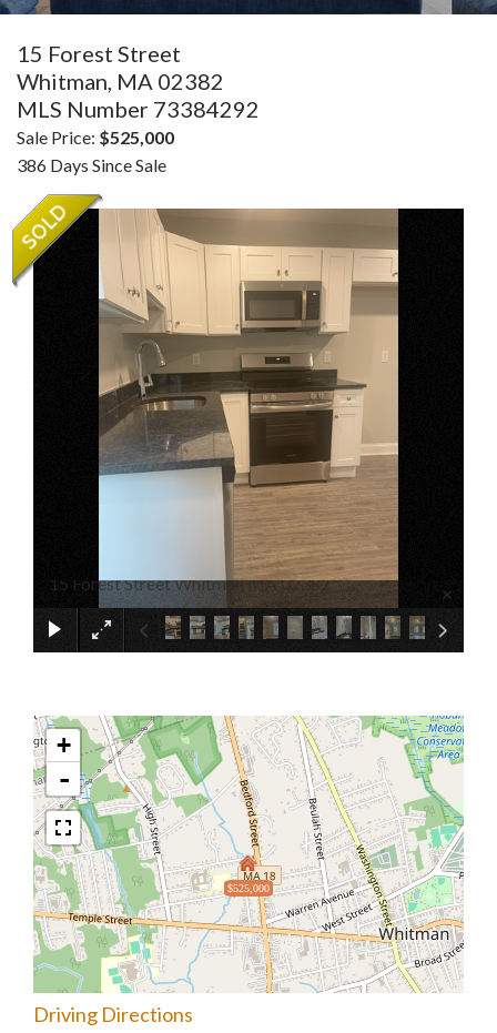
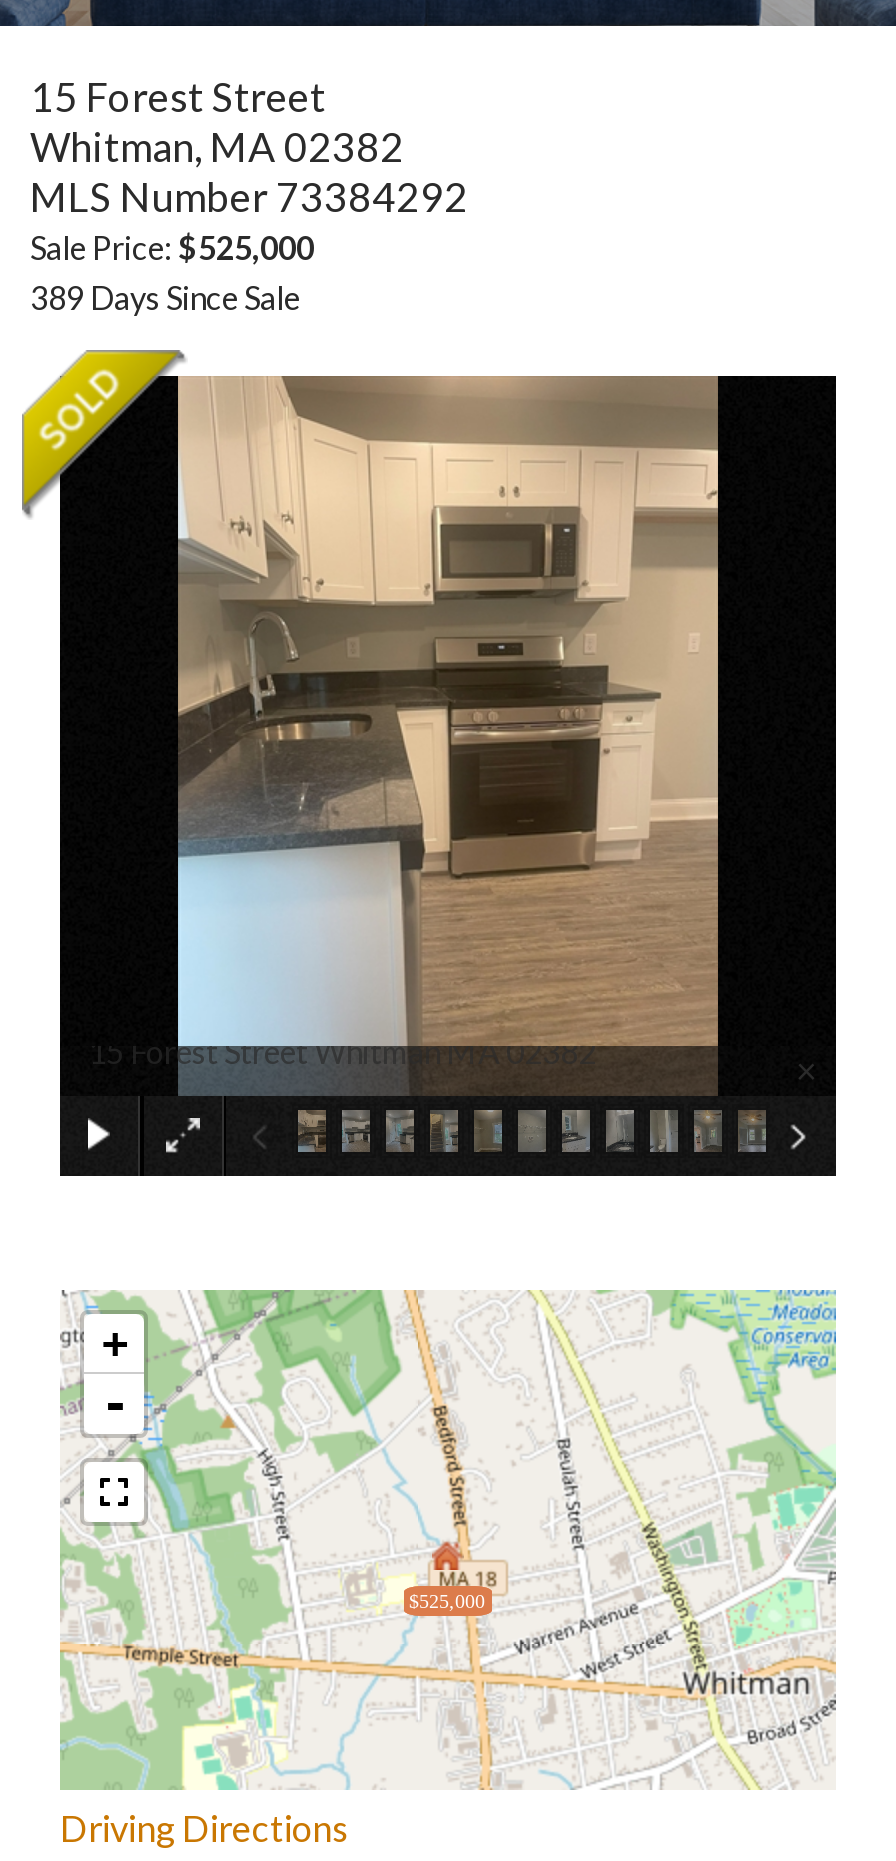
- 386 Days Since Sale
+ 389 Days Since Sale
